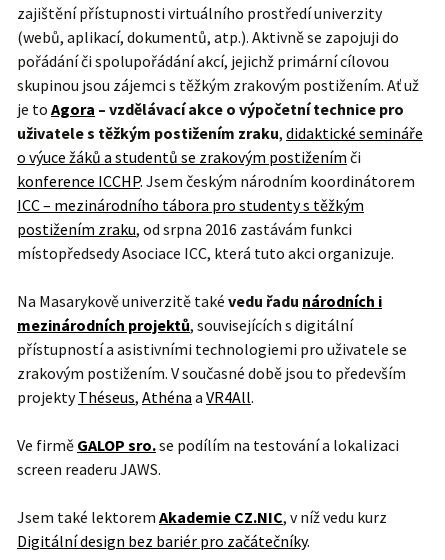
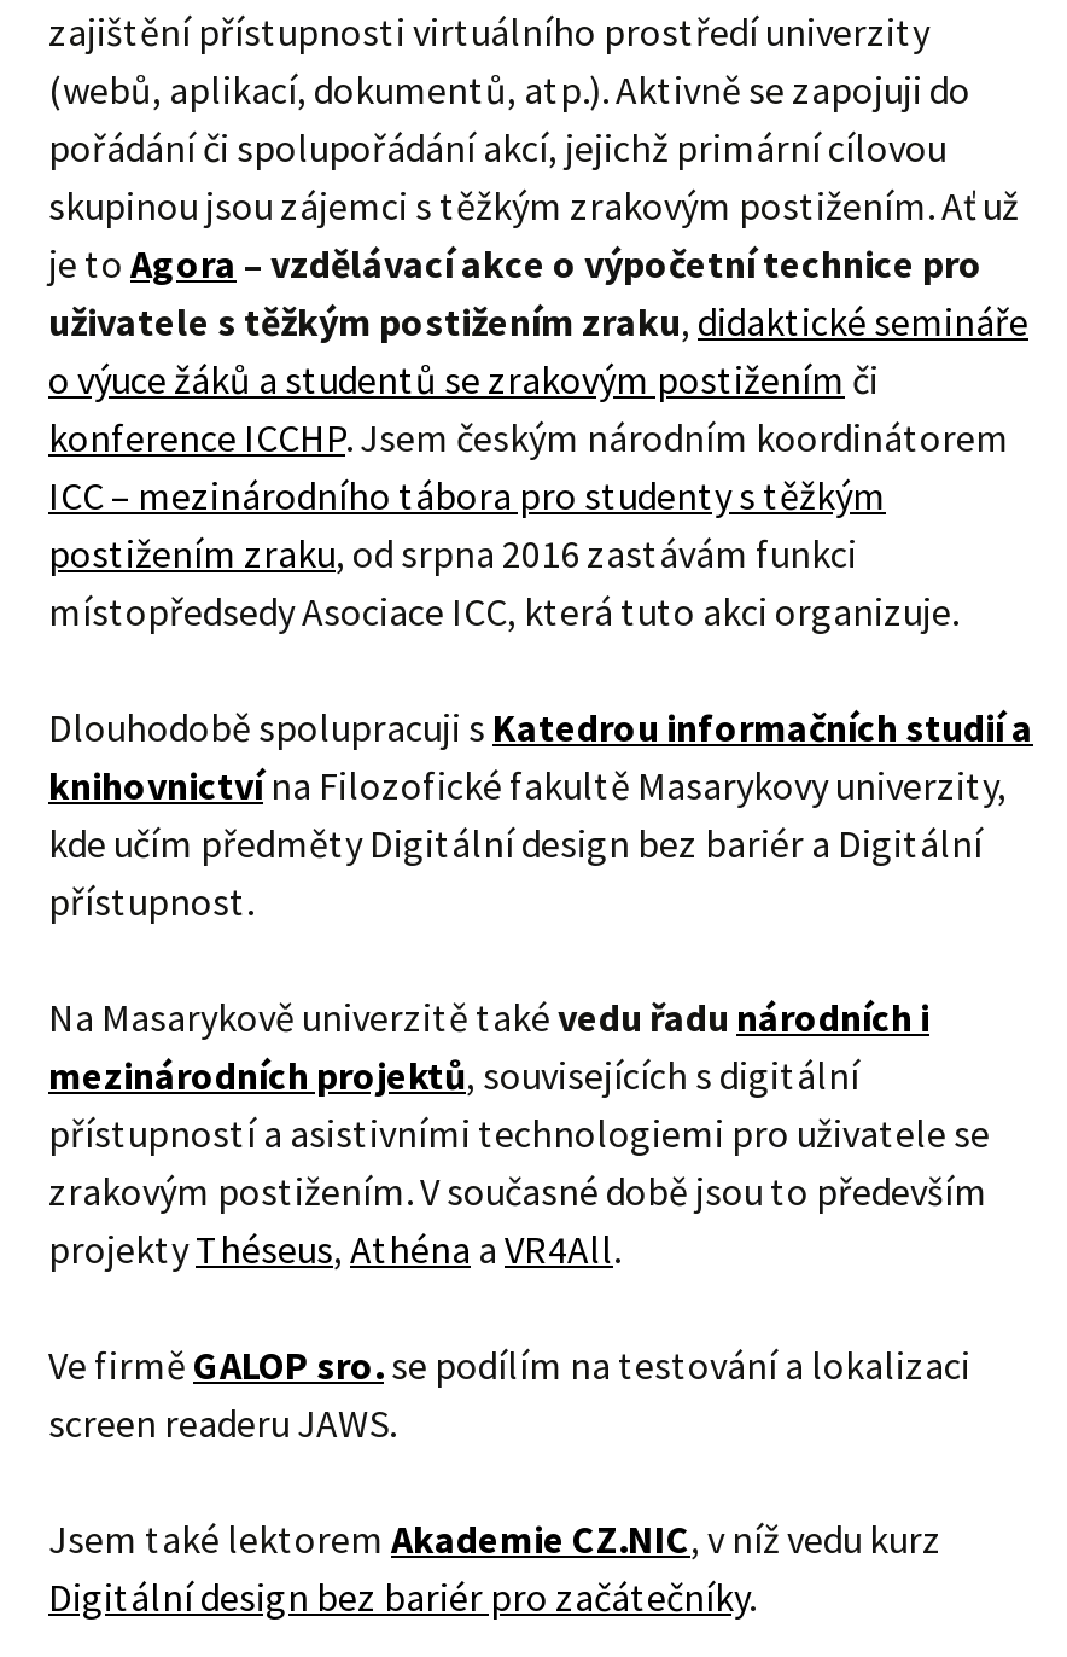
+ Dlouhodobě spolupracuji s Katedrou informačních studií a
+ knihovnictví na Filozofické fakultě Masarykovy univerzity,
+ kde učím předměty Digitální design bez bariér a Digitální
+ přístupnost.
